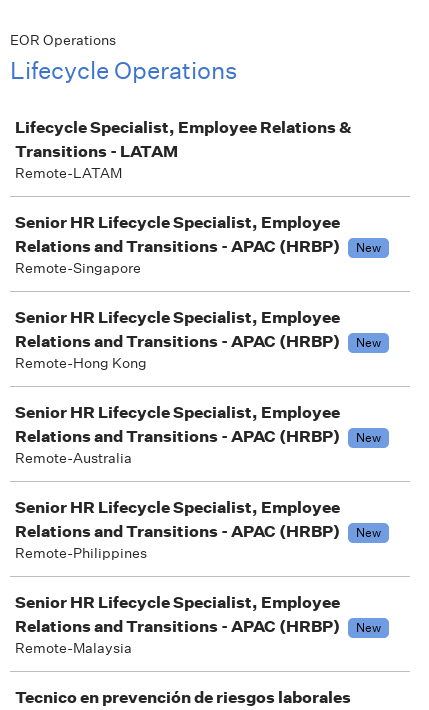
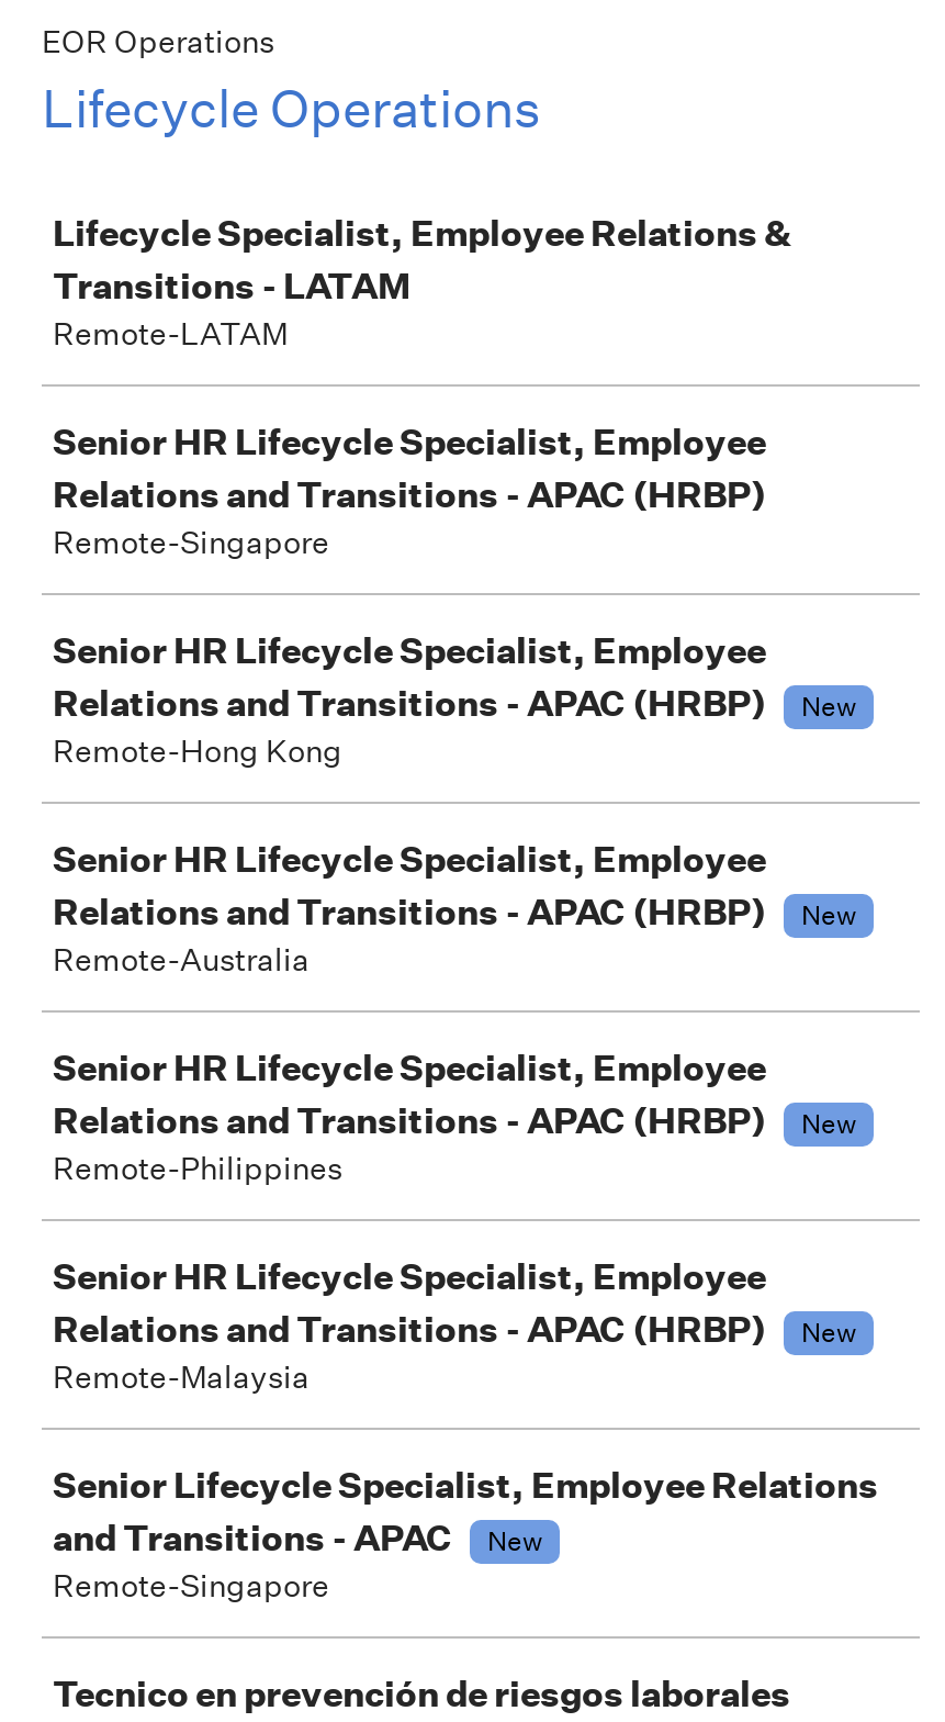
- New

+ Senior Lifecycle Specialist, Employee Relations
+ and Transitions - APAC
+ New
+ Remote-Singapore
